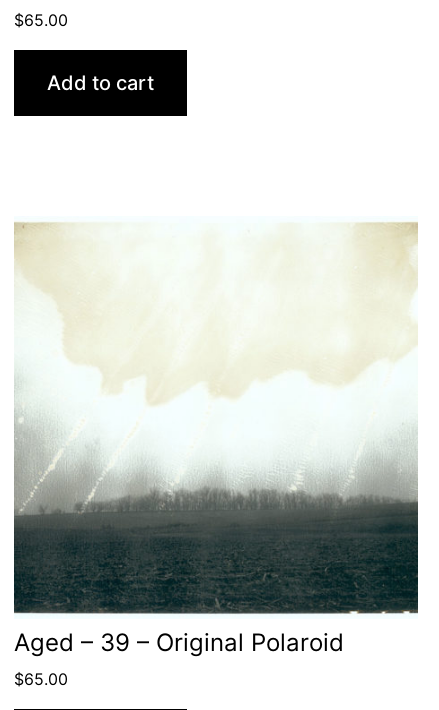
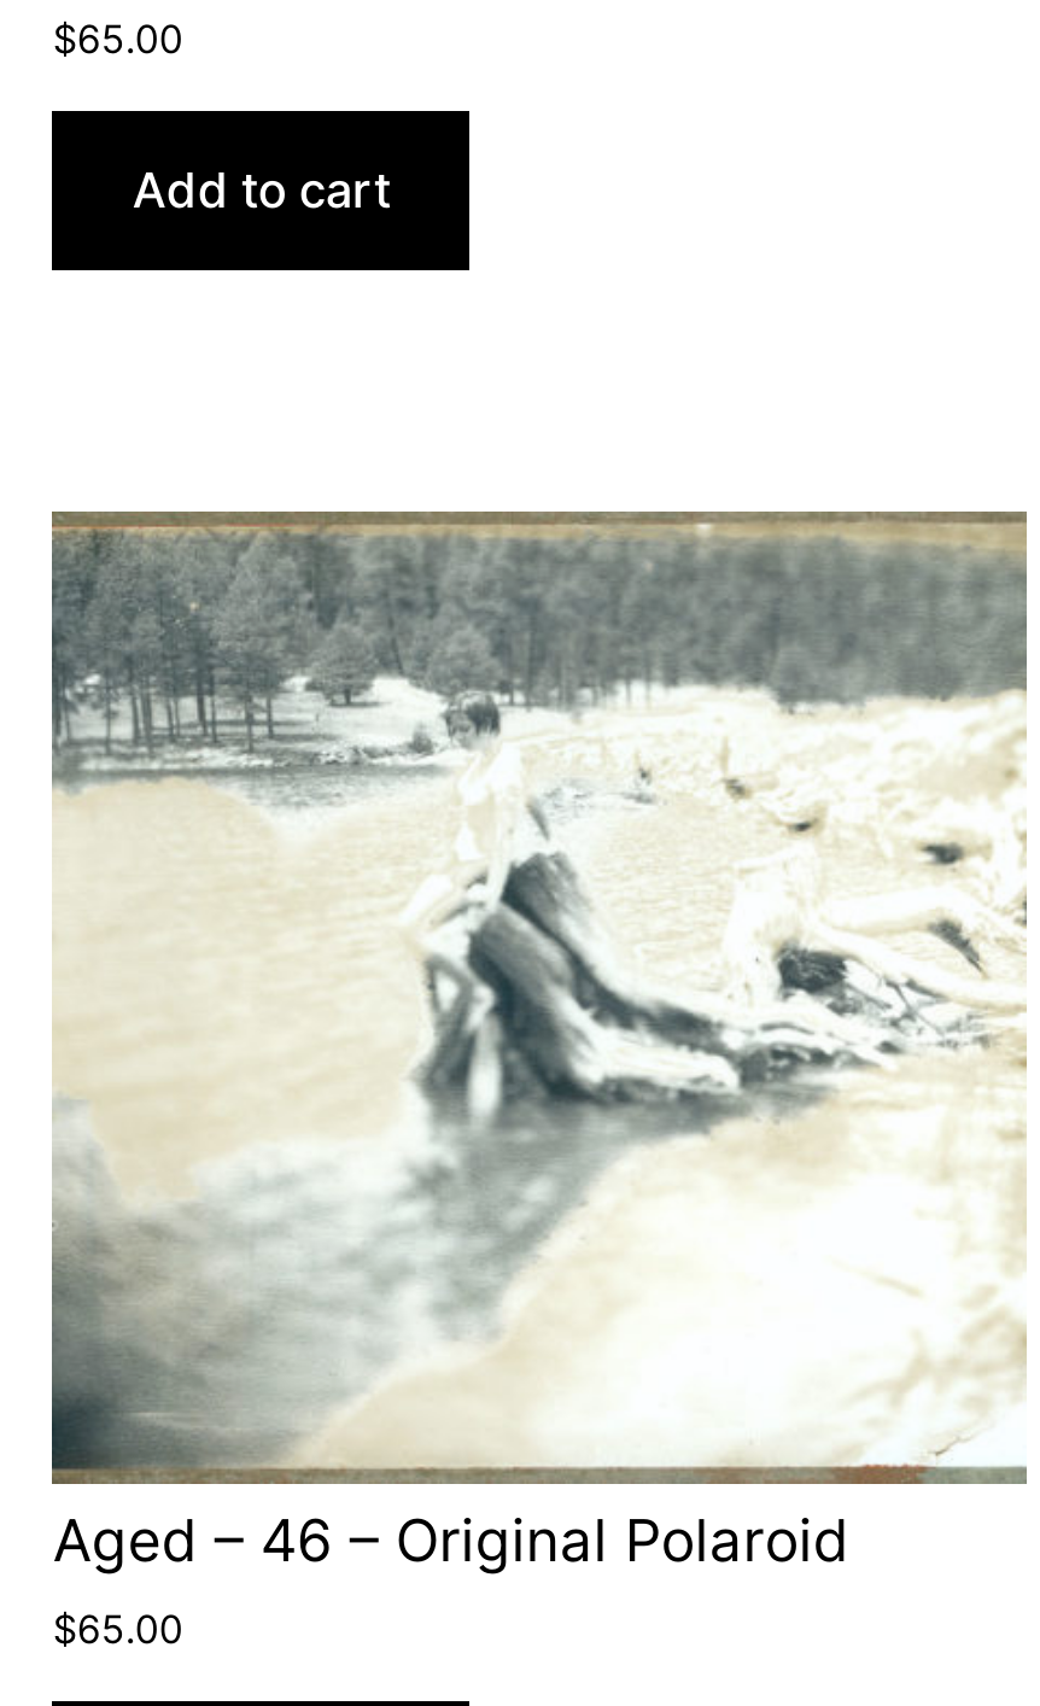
- [image]
- Aged – 39 – Original Polaroid
+ [image]
+ Aged – 46 – Original Polaroid
